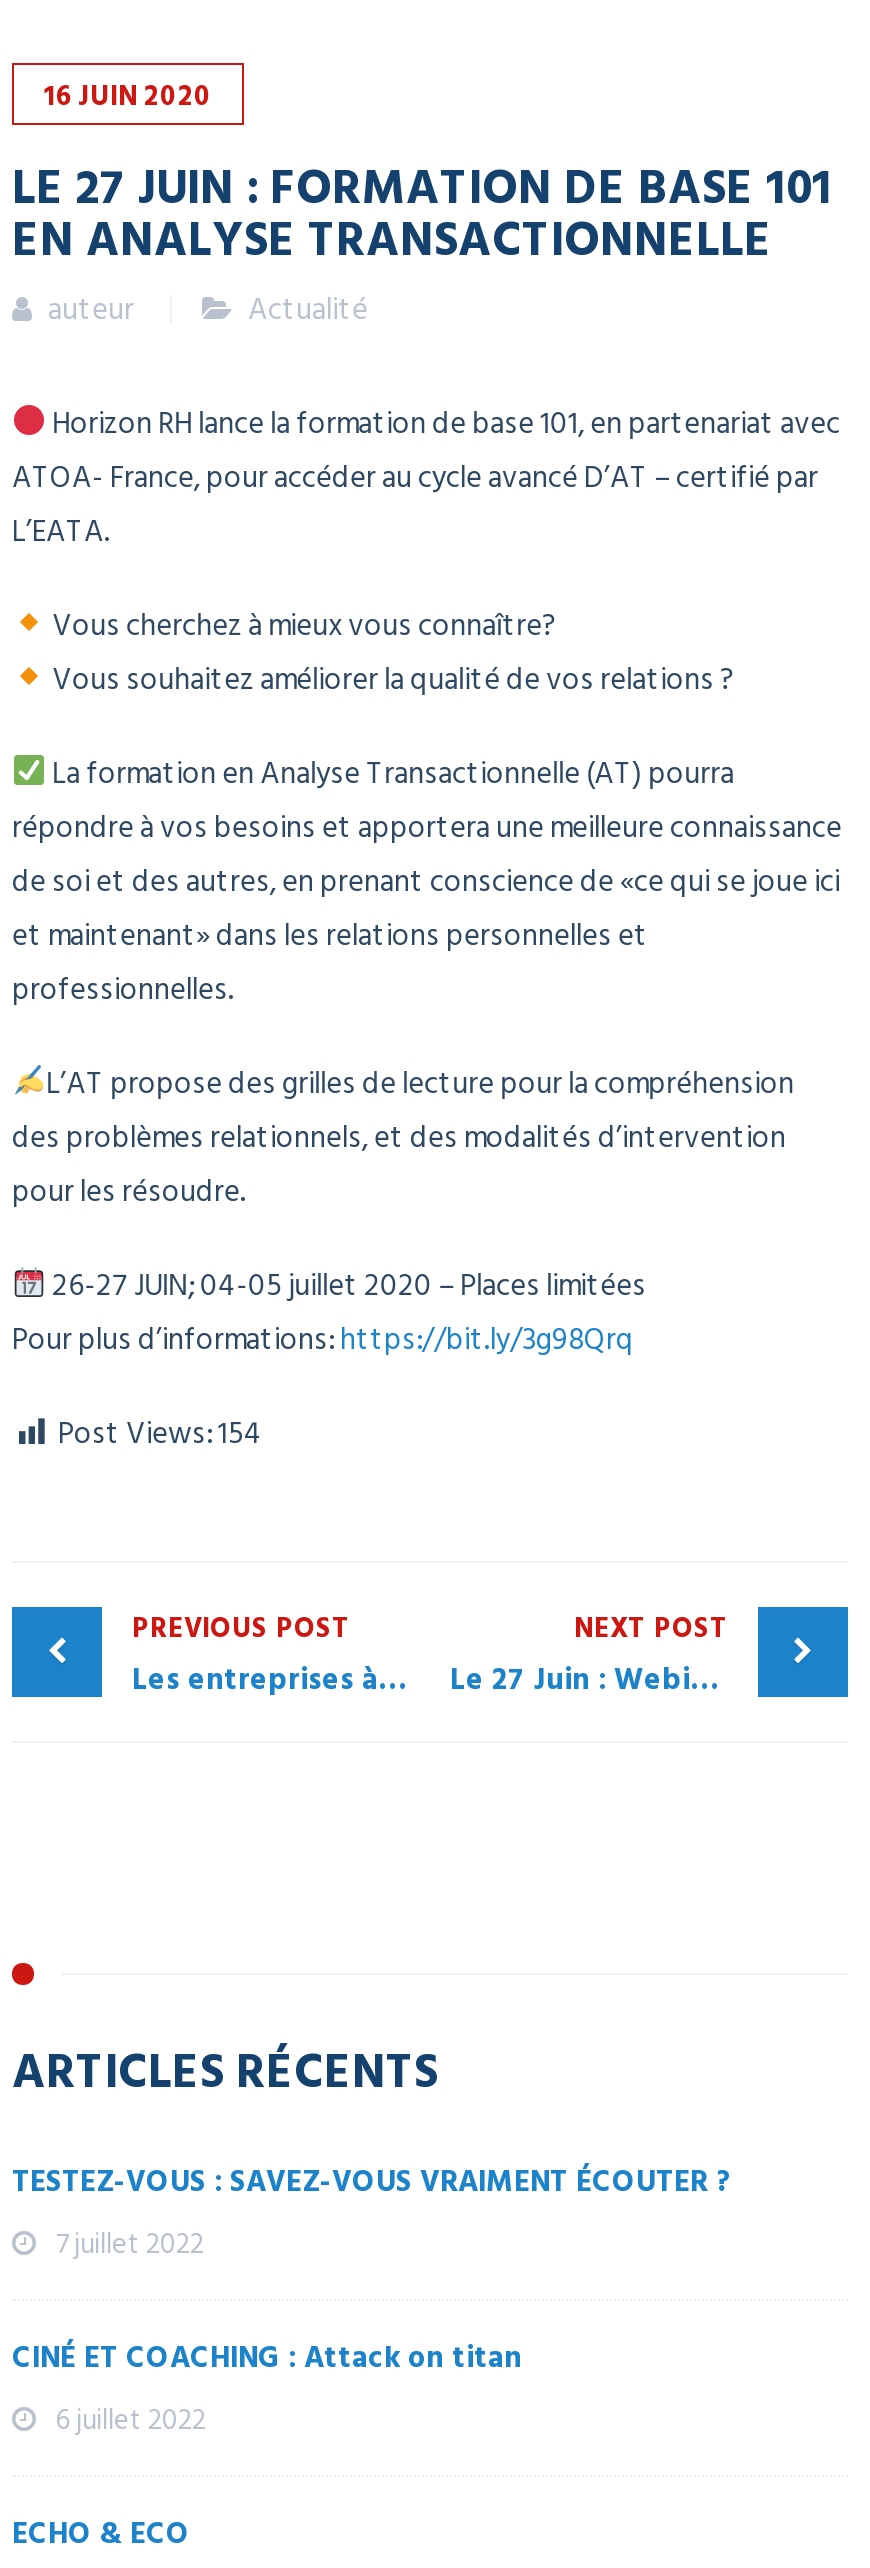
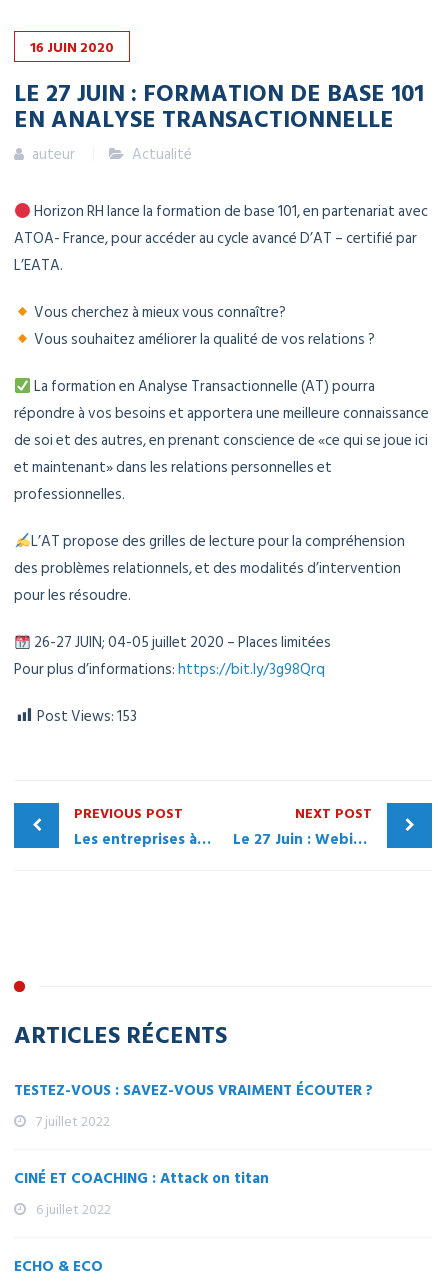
- Post Views: 154
+ Post Views: 153
